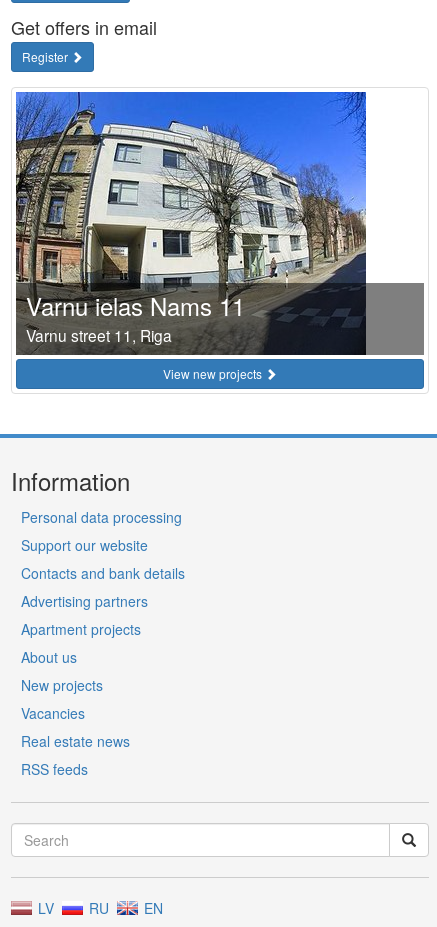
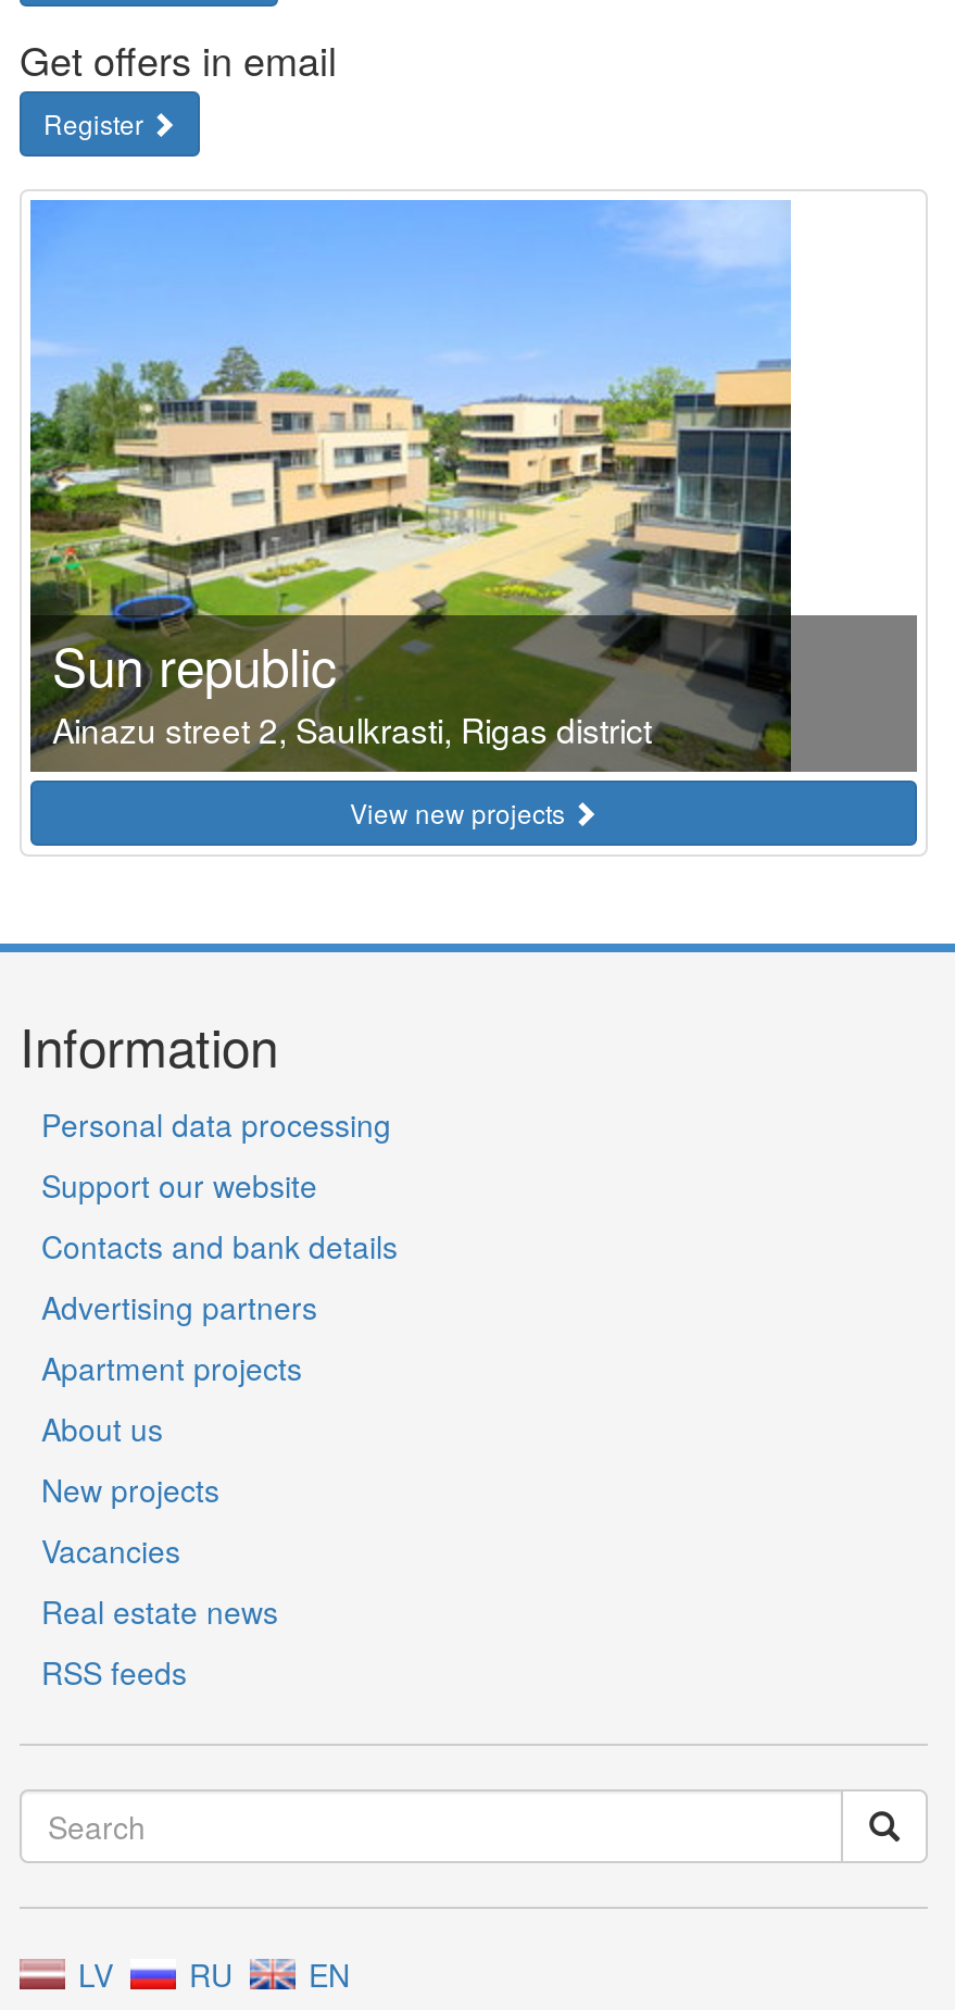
- [image]
- Varnu ielas Nams 11
- Varnu street 11, Riga
+ [image]
+ Sun republic
+ Ainazu street 2, Saulkrasti, Rigas district
